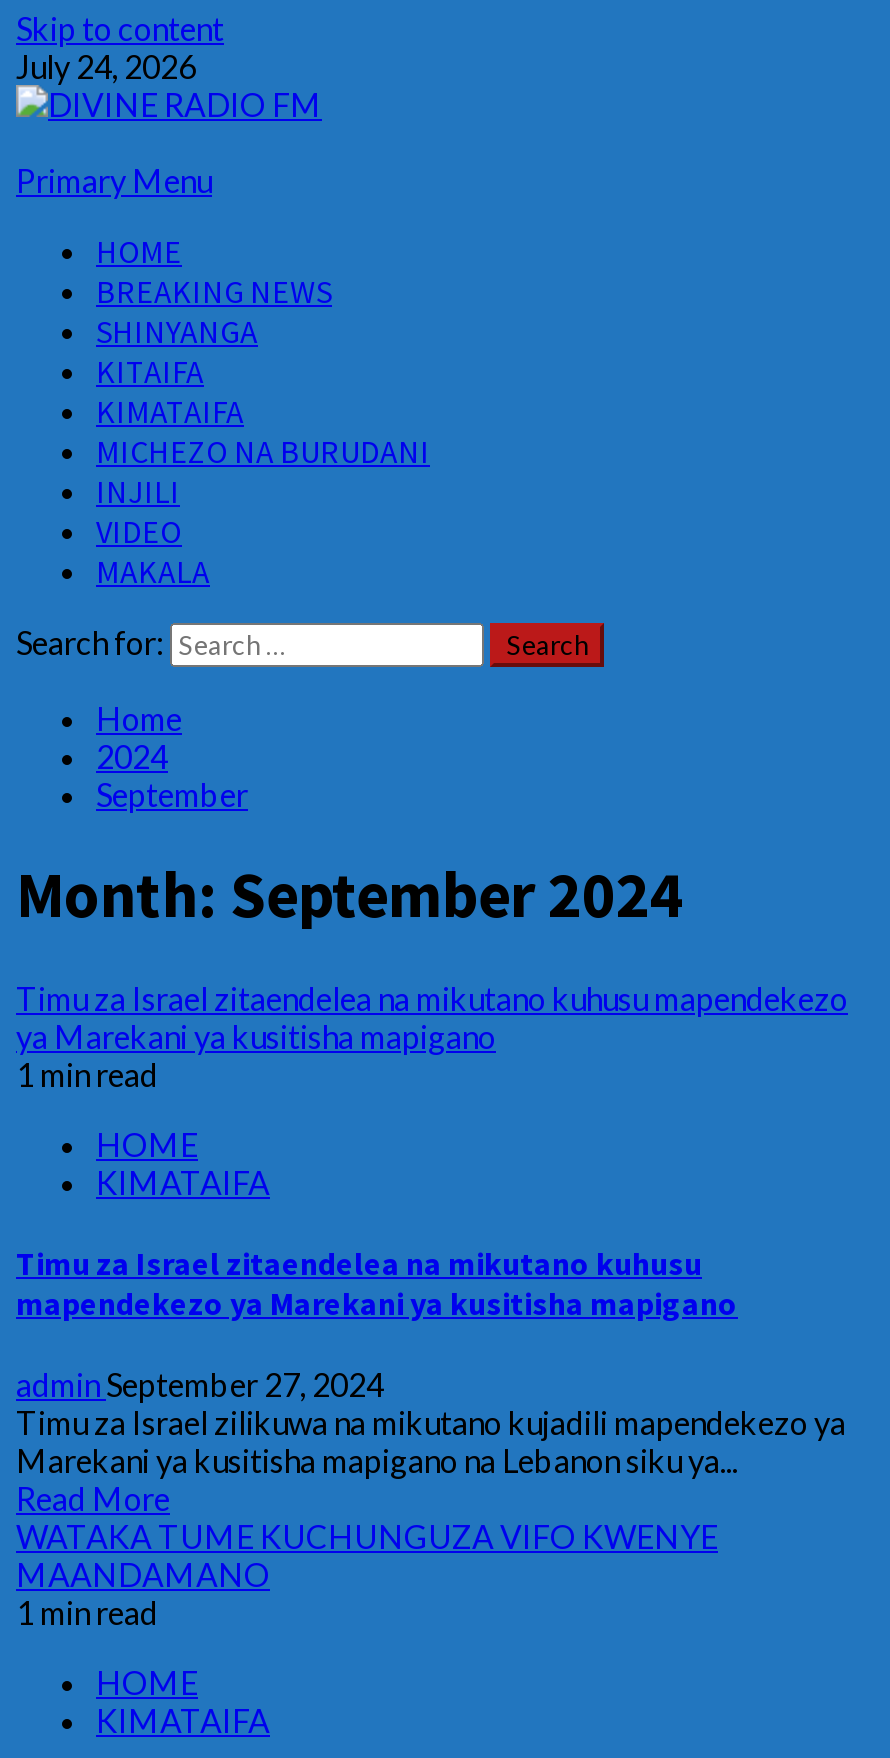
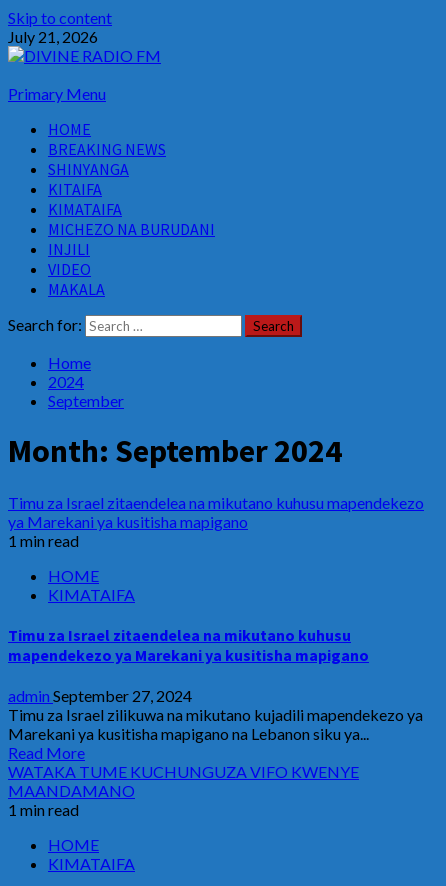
- July 24, 2026
+ July 21, 2026
